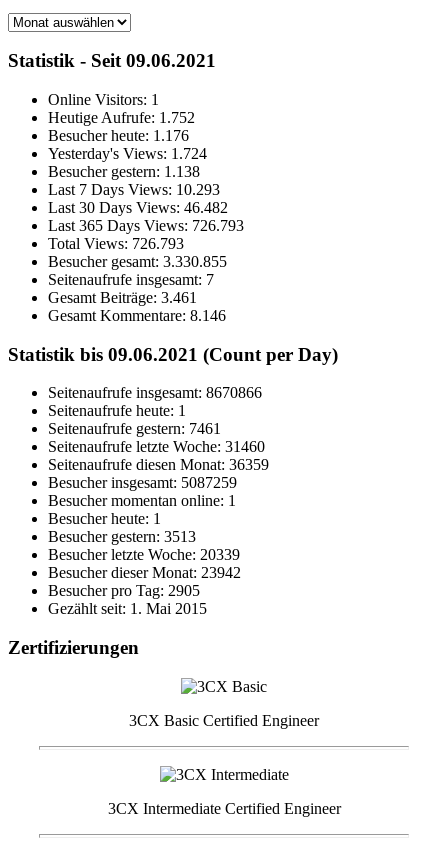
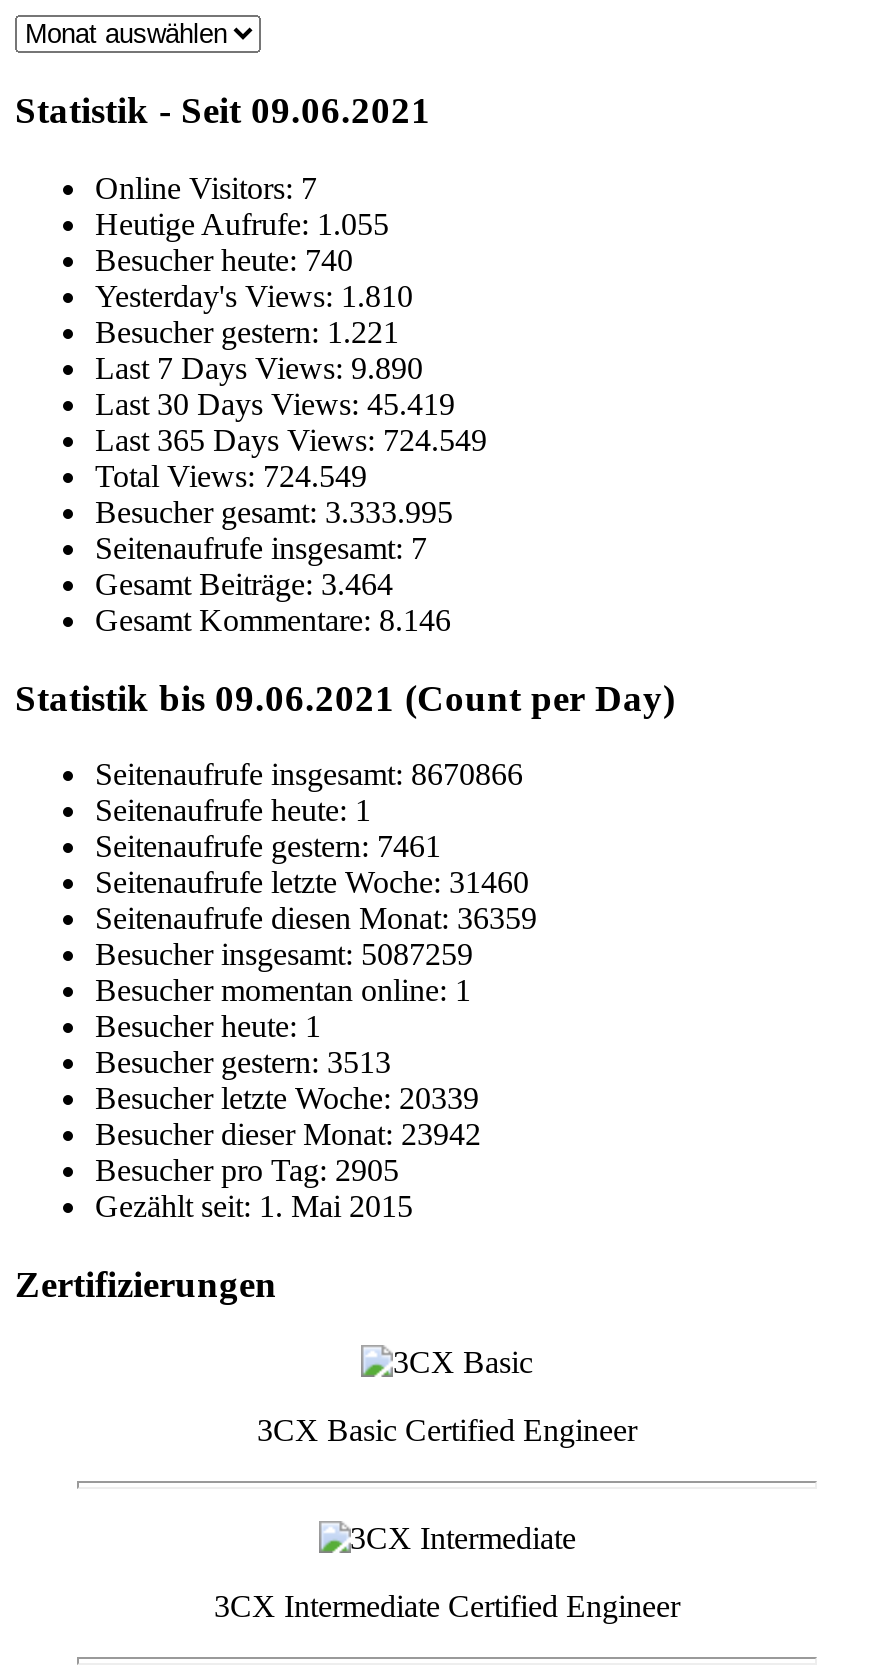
- Online Visitors: 1
+ Online Visitors: 7

- Heutige Aufrufe: 1.752
+ Heutige Aufrufe: 1.055

- Besucher heute: 1.176
+ Besucher heute: 740

- Yesterday's Views: 1.724
+ Yesterday's Views: 1.810

- Besucher gestern: 1.138
+ Besucher gestern: 1.221

- Last 7 Days Views: 10.293
+ Last 7 Days Views: 9.890

- Last 30 Days Views: 46.482
+ Last 30 Days Views: 45.419

- Last 365 Days Views: 726.793
+ Last 365 Days Views: 724.549

- Total Views: 726.793
+ Total Views: 724.549

- Besucher gesamt: 3.330.855
+ Besucher gesamt: 3.333.995

- Gesamt Beiträge:3.461
+ Gesamt Beiträge:3.464
